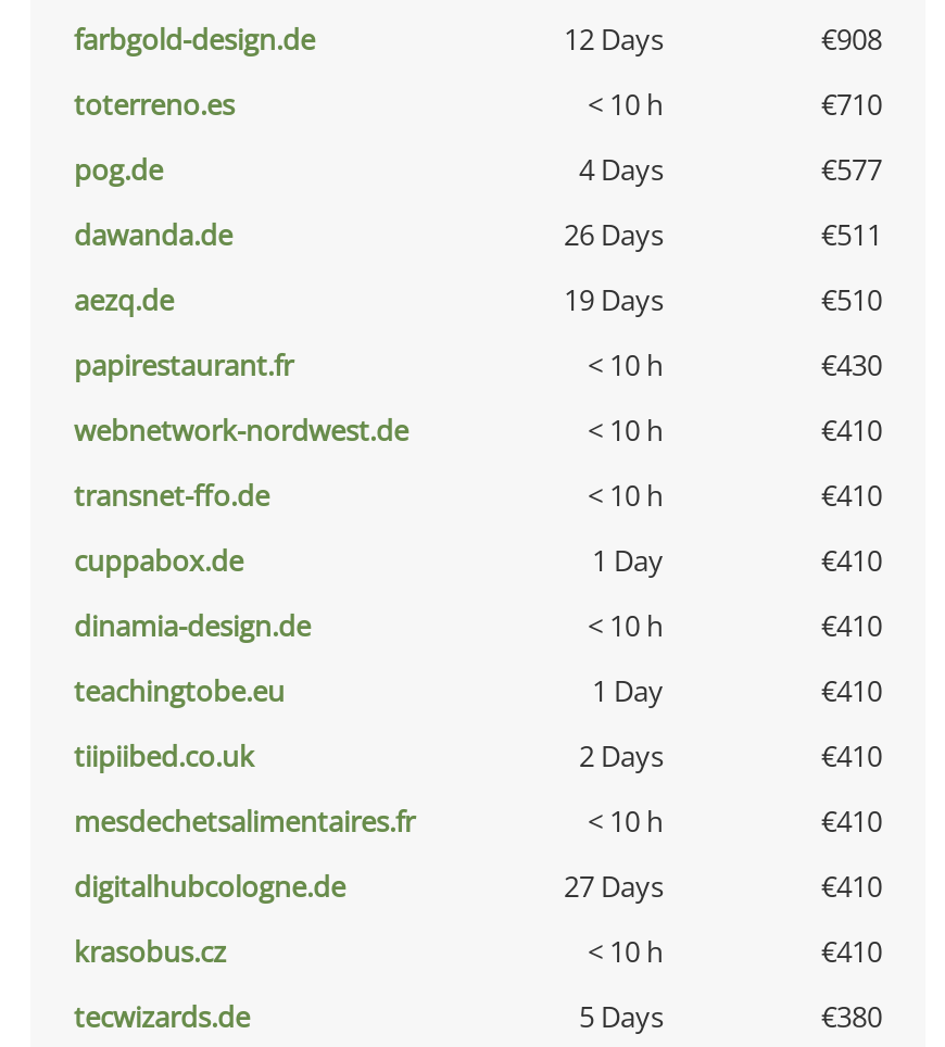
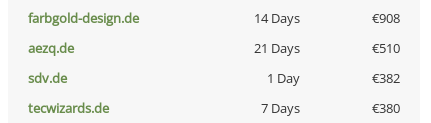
- 12 Days
+ 14 Days

- toterreno.es
- < 10 h
- €710
- pog.de
- 4 Days
- €577
- dawanda.de
- 26 Days
- €511

- 19 Days
+ 21 Days

- papirestaurant.fr
- < 10 h
- €430
- webnetwork-nordwest.de
- < 10 h
- €410
- transnet-ffo.de
- < 10 h
- €410
- cuppabox.de
+ sdv.de

- €410
- dinamia-design.de
- < 10 h
- €410
- teachingtobe.eu
- 1 Day
- €410
- tiipiibed.co.uk
- 2 Days
- €410
- mesdechetsalimentaires.fr
- < 10 h
- €410
- digitalhubcologne.de
- 27 Days
- €410
- krasobus.cz
- < 10 h
- €410
+ €382

- 5 Days
+ 7 Days
